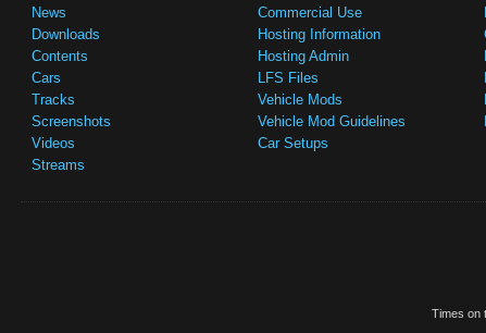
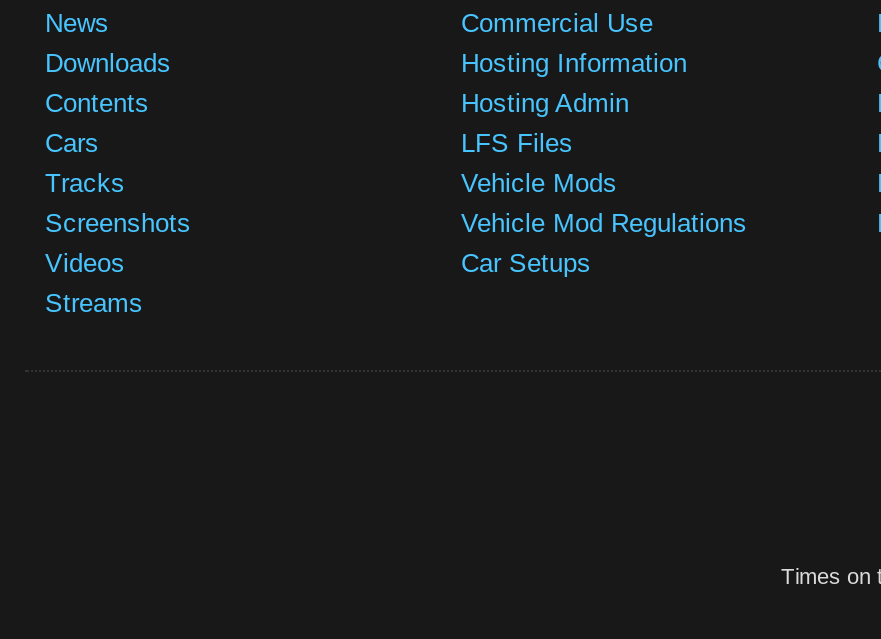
- Vehicle Mod Guidelines
+ Vehicle Mod Regulations
